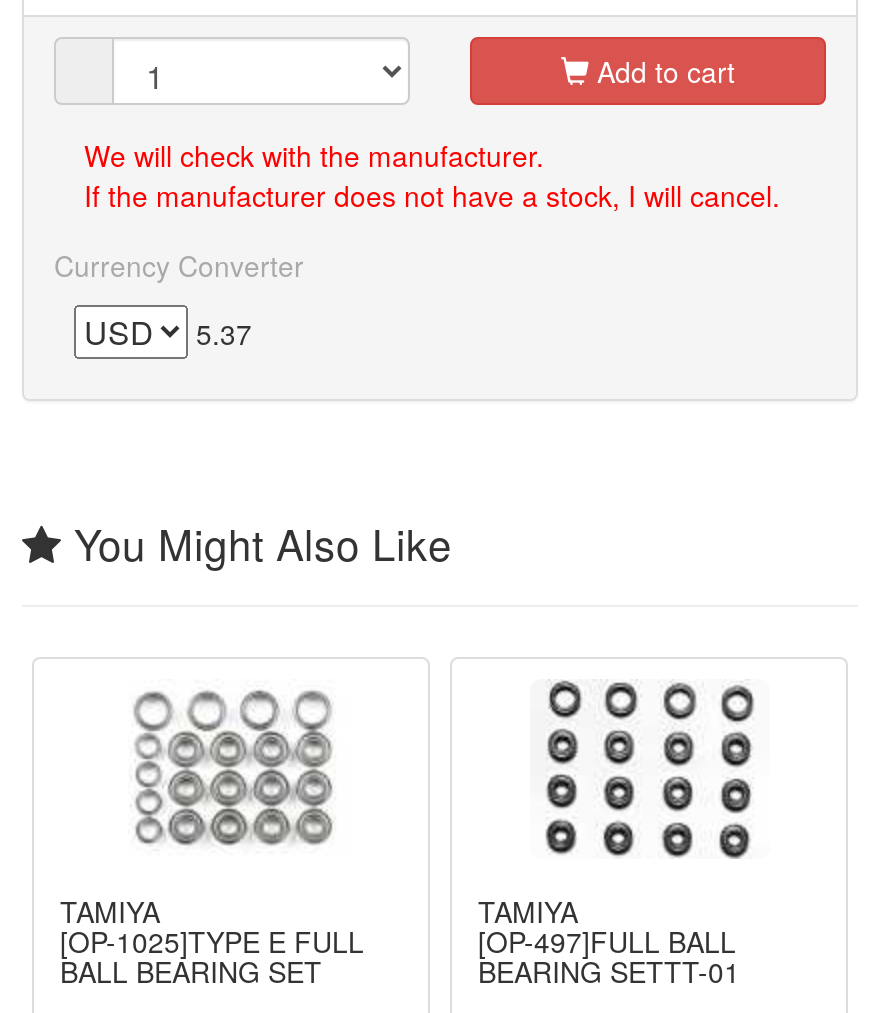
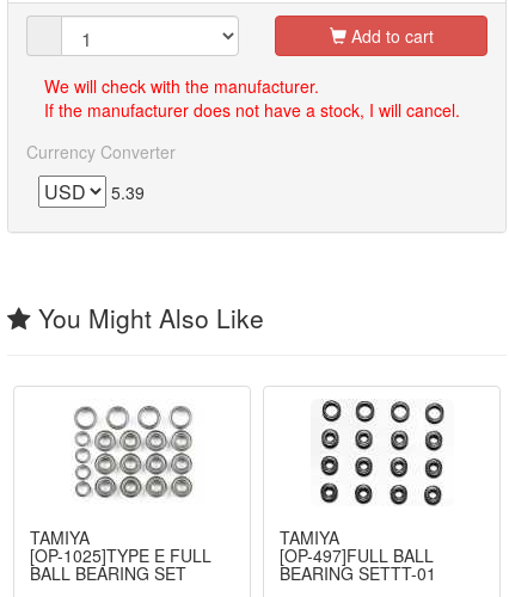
- 5.37
+ 5.39
